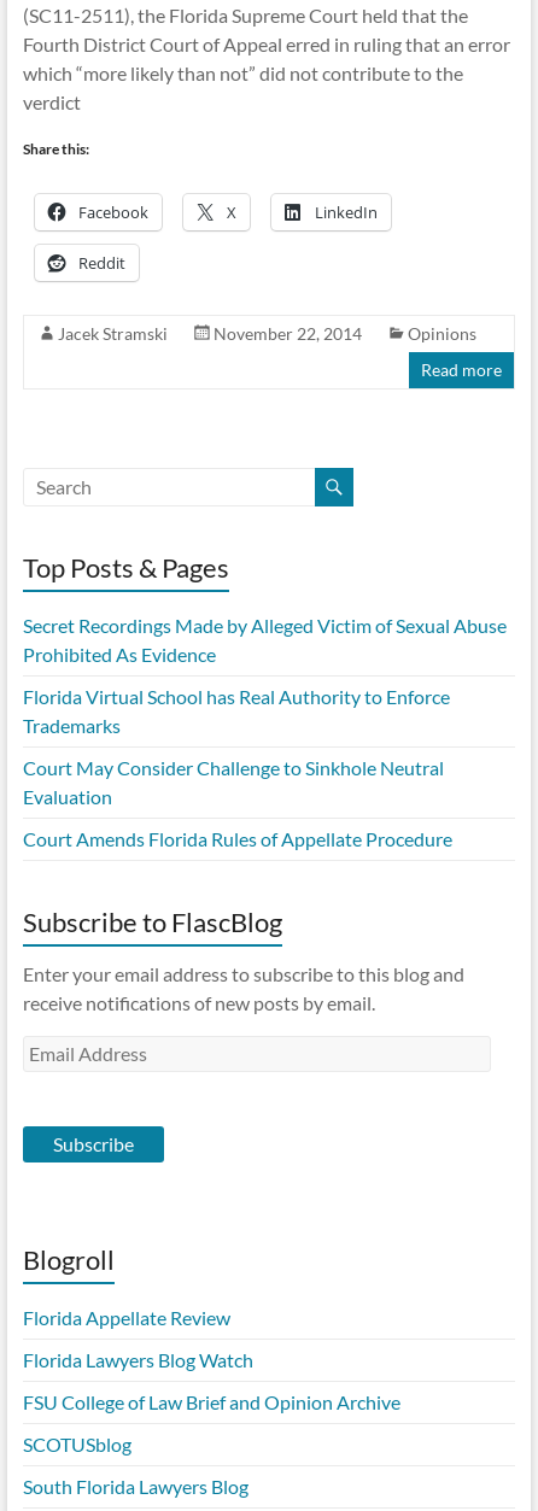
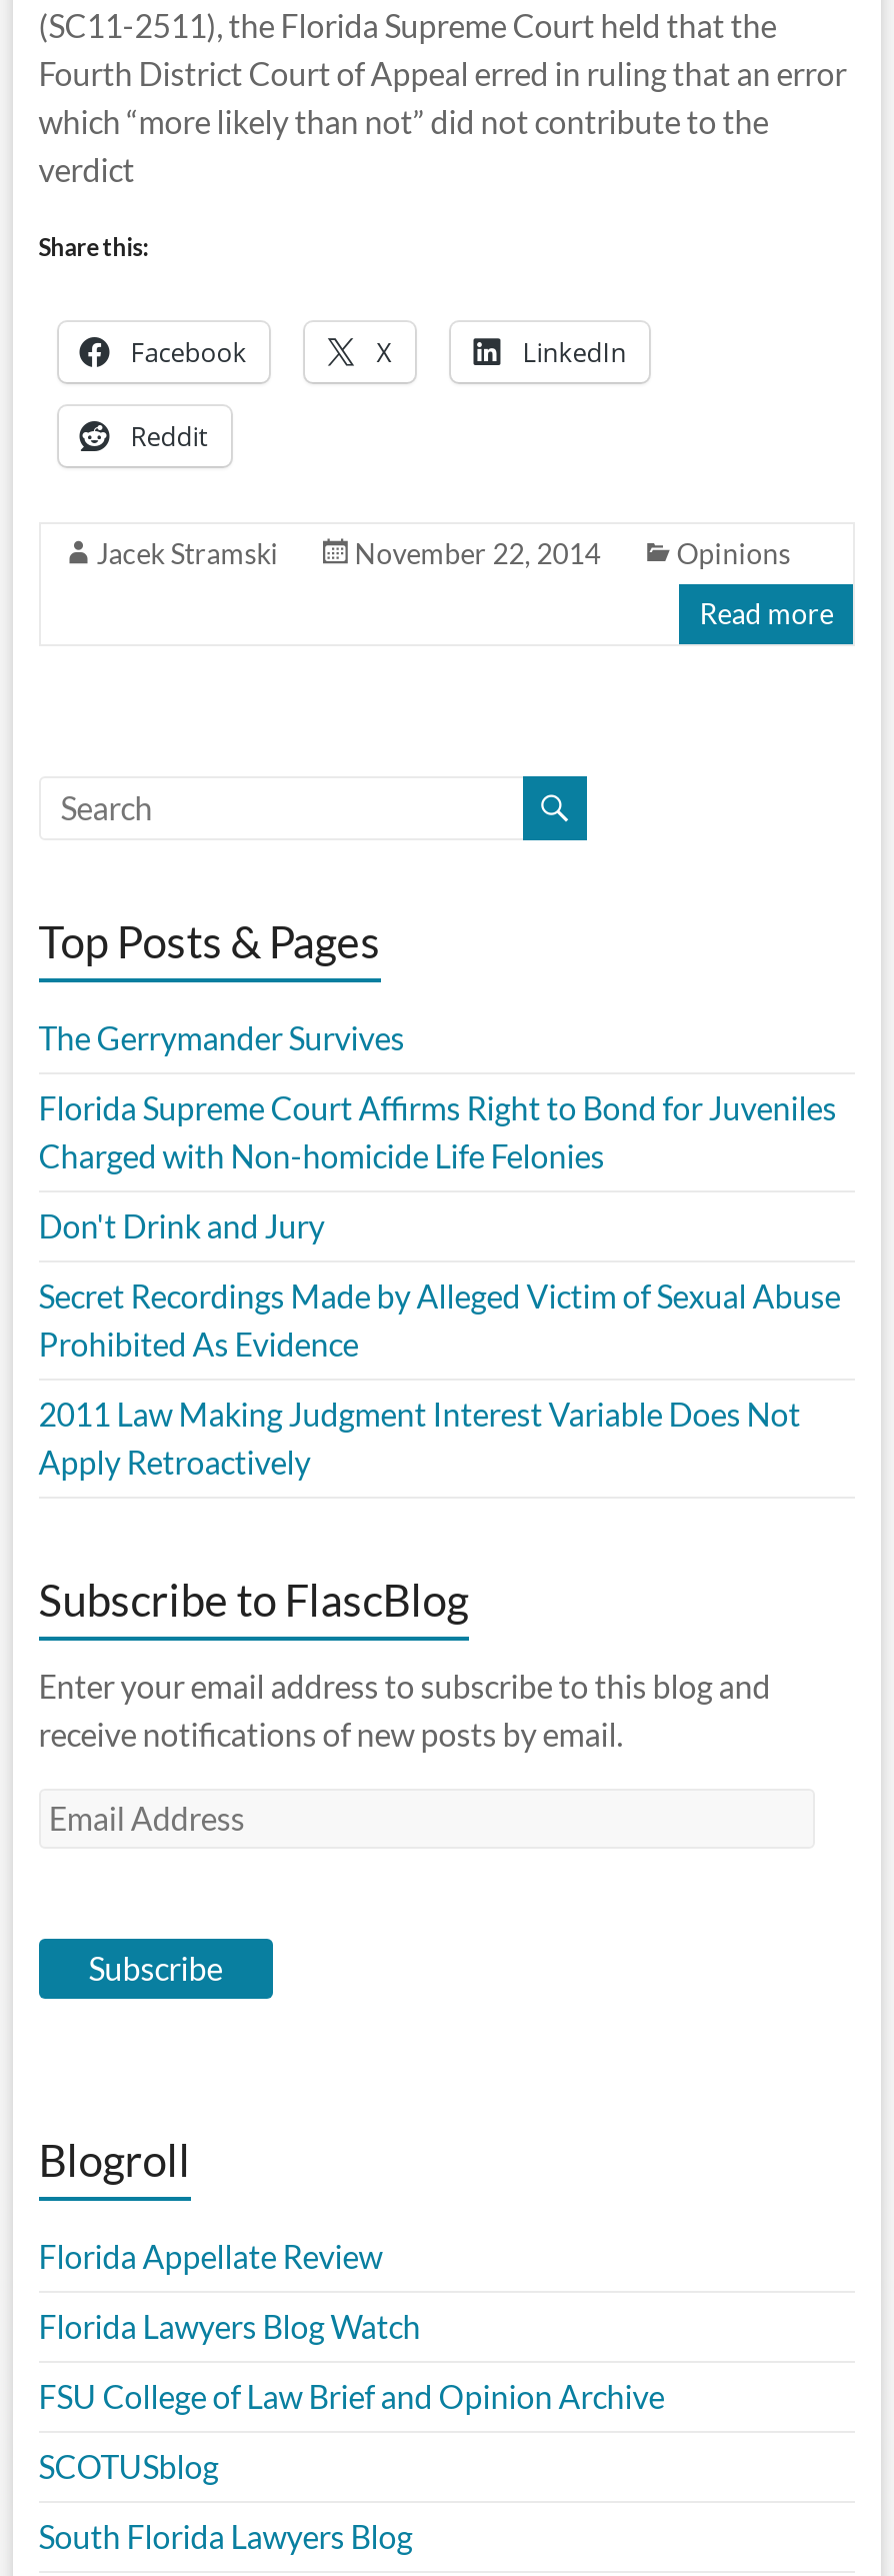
+ The Gerrymander Survives
+ Florida Supreme Court Affirms Right to Bond for Juveniles
+ Charged with Non-homicide Life Felonies
+ Don't Drink and Jury

moved down: Secret Recordings Made by Alleged Victim of Sexual Abuse | Prohibited As Evidence

- Florida Virtual School has Real Authority to Enforce
- Trademarks
- Court May Consider Challenge to Sinkhole Neutral
- Evaluation
- Court Amends Florida Rules of Appellate Procedure
+ 2011 Law Making Judgment Interest Variable Does Not
+ Apply Retroactively
